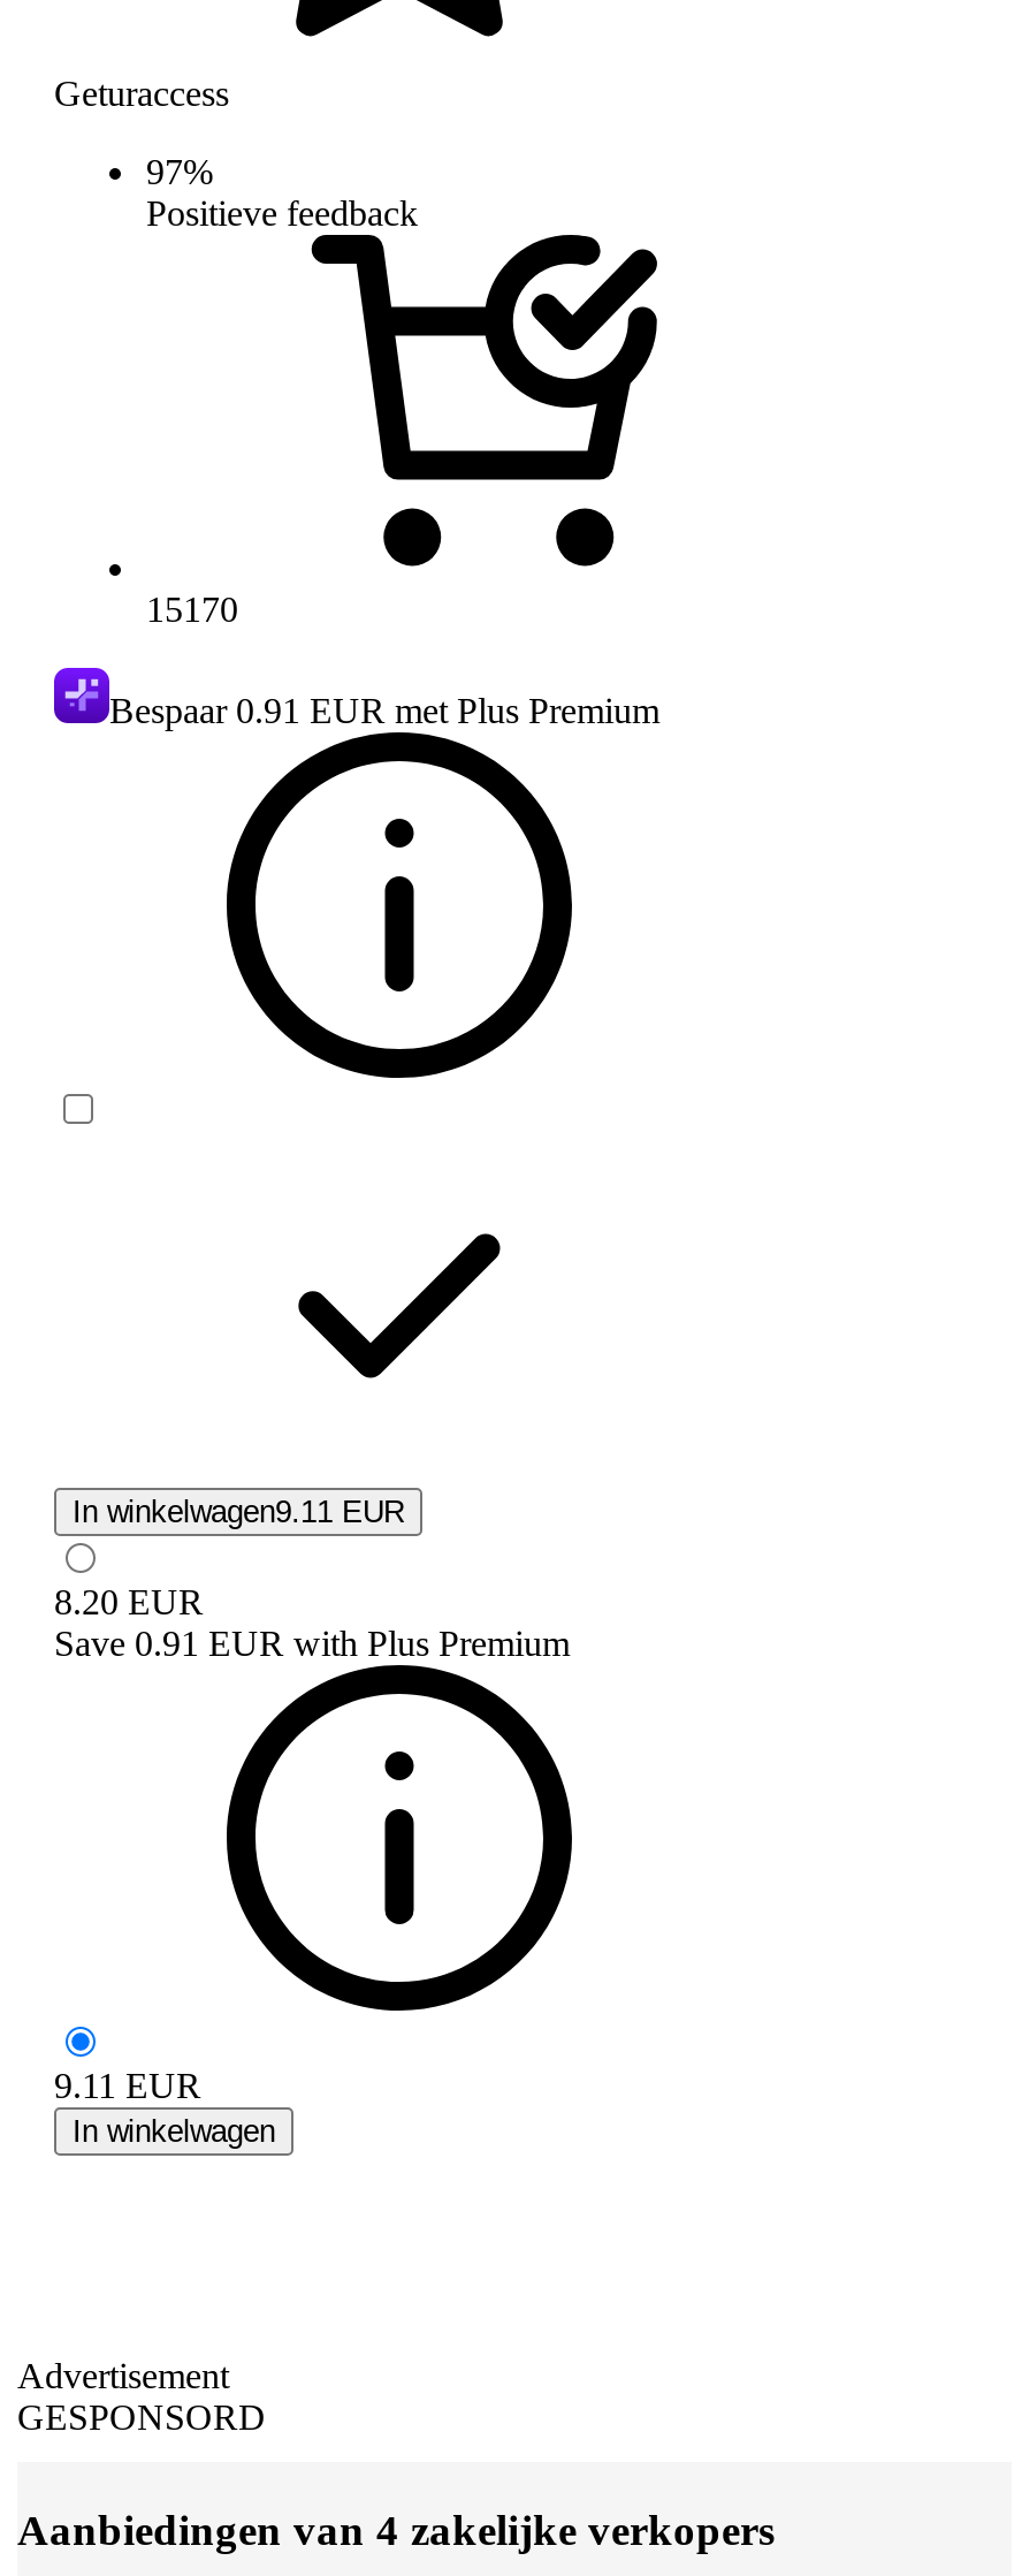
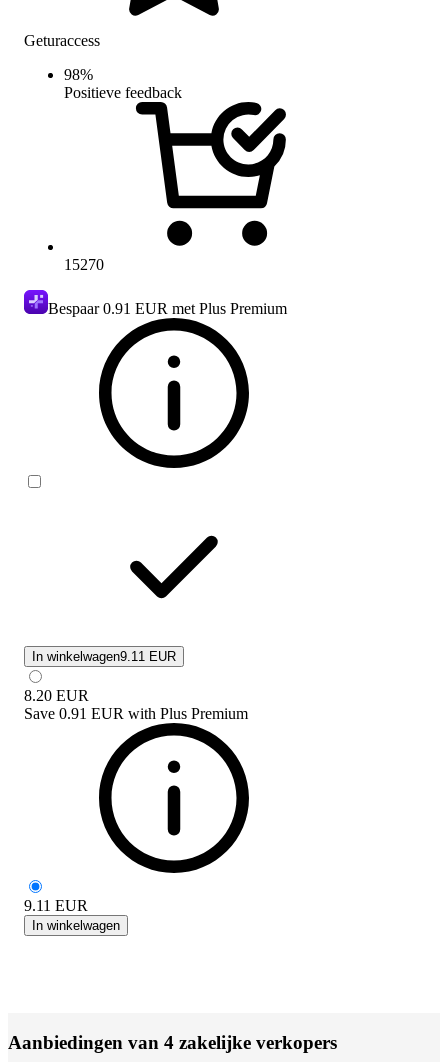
- 97%
+ 98%

- 15170
+ 15270

- Advertisement
- GESPONSORD
